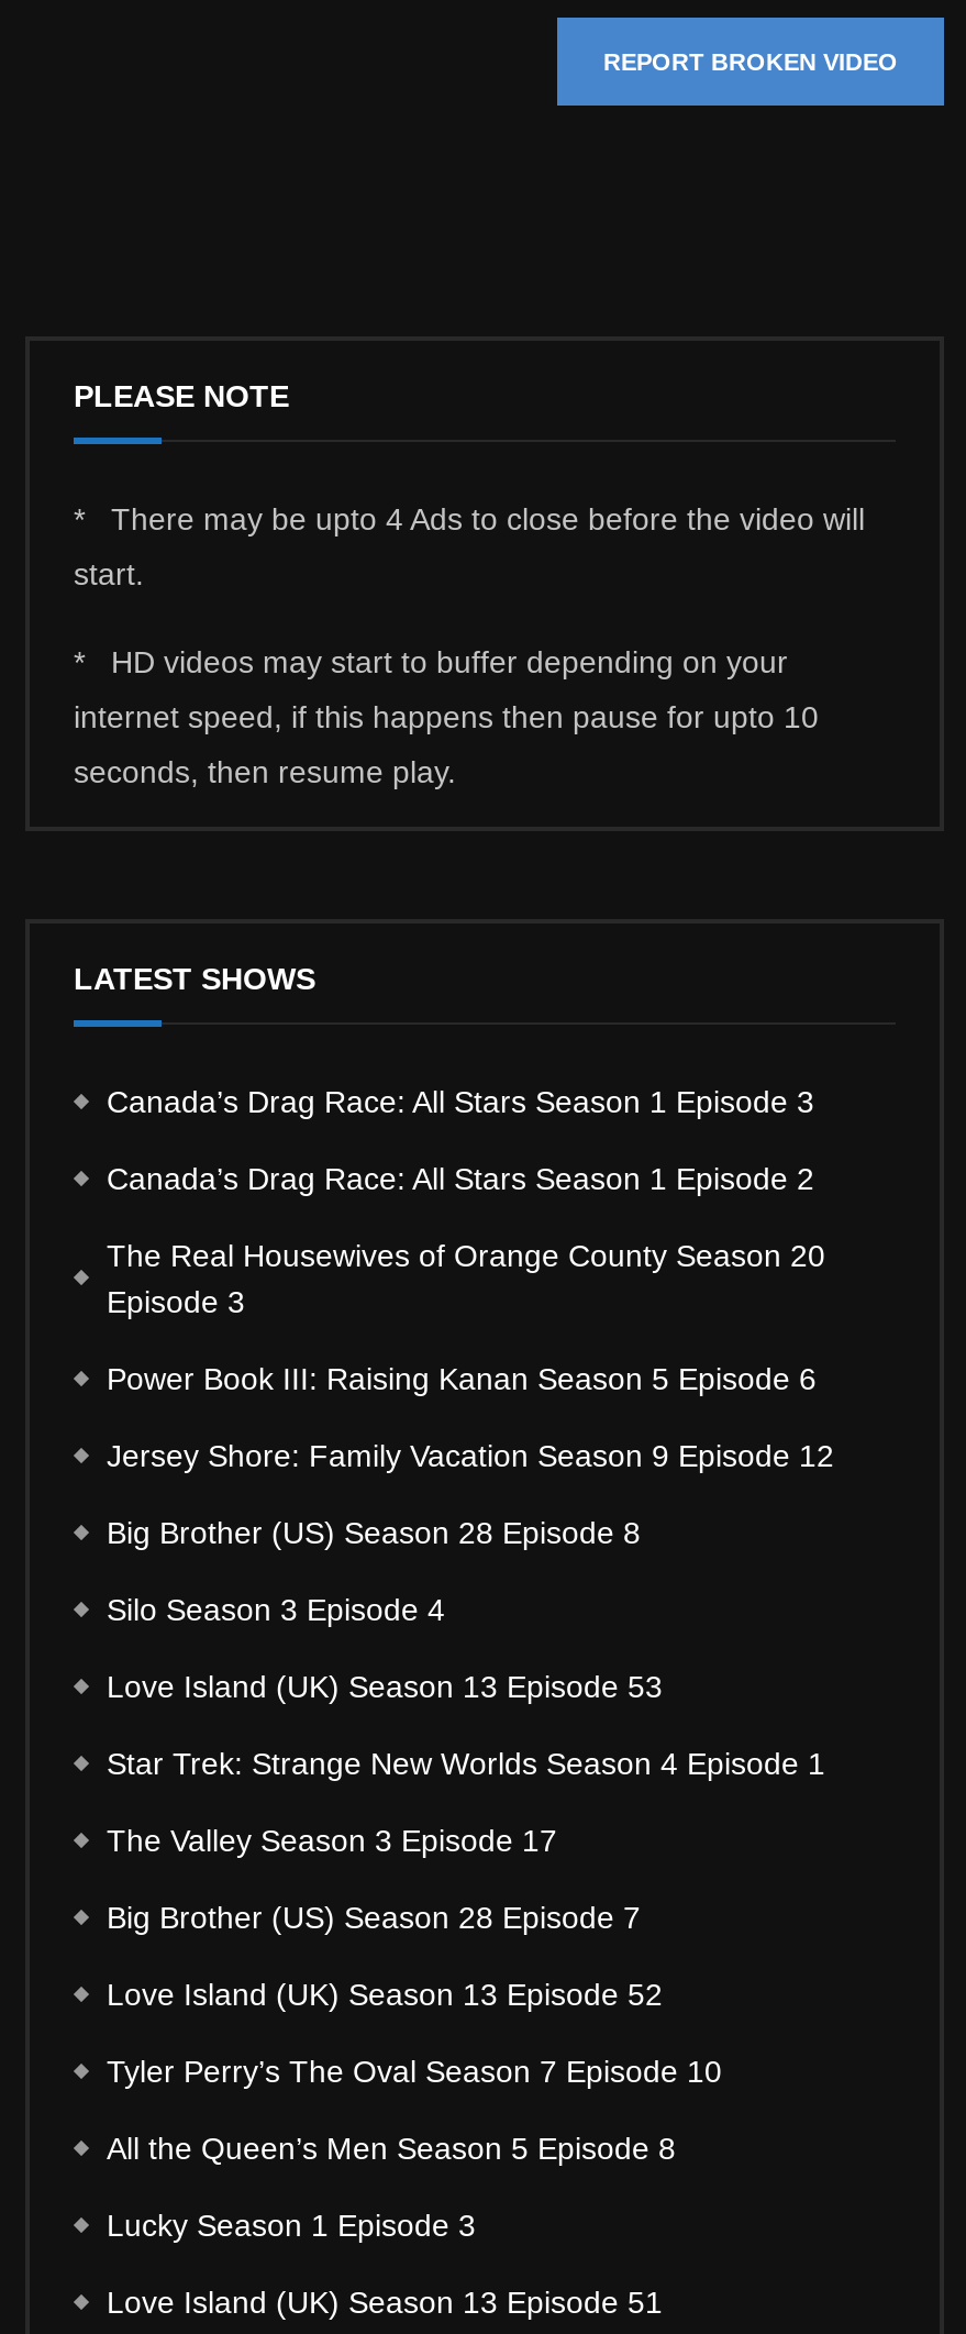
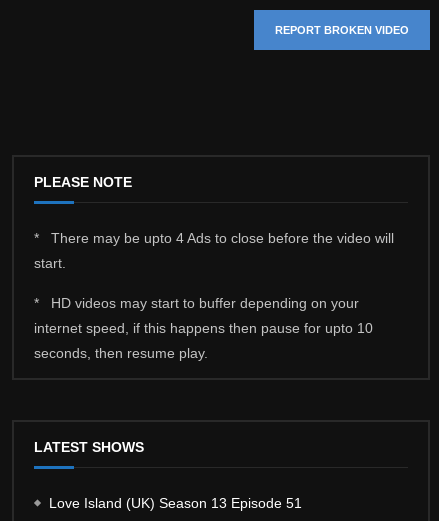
- Canada’s Drag Race: All Stars Season 1 Episode 3
- Canada’s Drag Race: All Stars Season 1 Episode 2
- The Real Housewives of Orange County Season 20
- Episode 3
- Power Book III: Raising Kanan Season 5 Episode 6
- Jersey Shore: Family Vacation Season 9 Episode 12
- Big Brother (US) Season 28 Episode 8
- Silo Season 3 Episode 4
- Love Island (UK) Season 13 Episode 53
- Star Trek: Strange New Worlds Season 4 Episode 1
- The Valley Season 3 Episode 17
- Big Brother (US) Season 28 Episode 7
- Love Island (UK) Season 13 Episode 52
- Tyler Perry’s The Oval Season 7 Episode 10
- All the Queen’s Men Season 5 Episode 8
- Lucky Season 1 Episode 3
